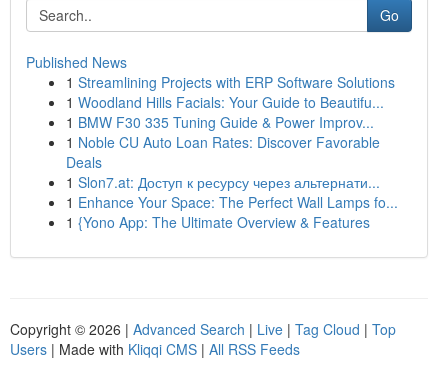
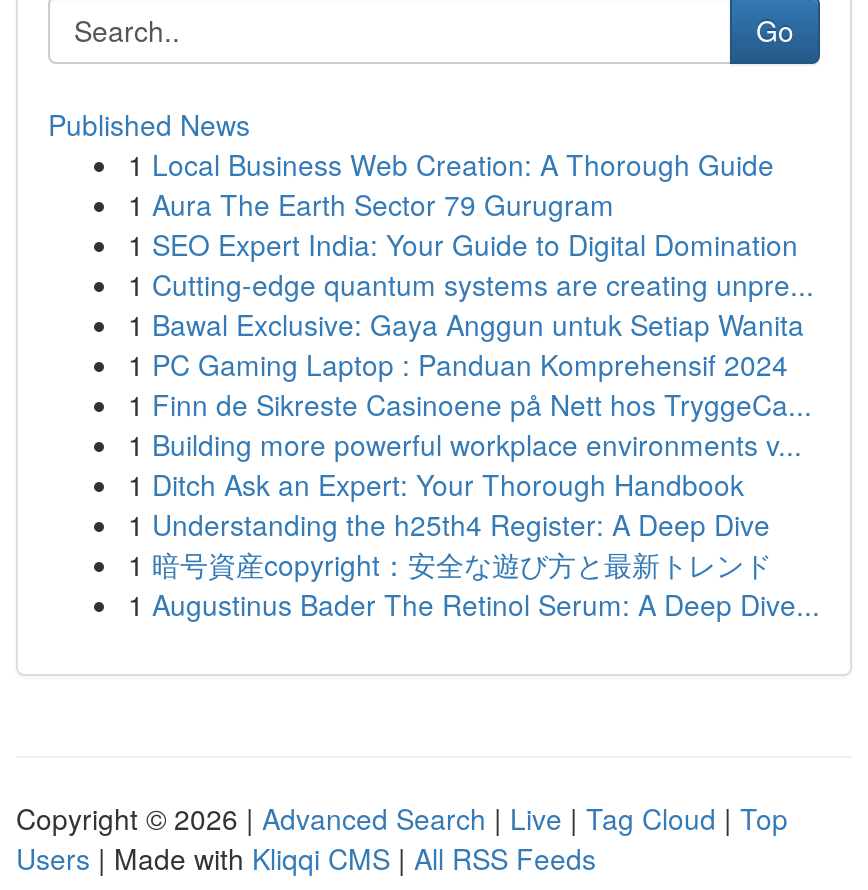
- 1 Streamlining Projects with ERP Software Solutions
- 1 Woodland Hills Facials: Your Guide to Beautifu...
- 1 BMW F30 335 Tuning Guide & Power Improv...
- 1 Noble CU Auto Loan Rates: Discover Favorable
- Deals
- 1 Slon7.at: Доступ к ресурсу через альтернати...
- 1 Enhance Your Space: The Perfect Wall Lamps fo...
- 1 {Yono App: The Ultimate Overview & Features
+ 1 Local Business Web Creation: A Thorough Guide
+ 1 Aura The Earth Sector 79 Gurugram
+ 1 SEO Expert India: Your Guide to Digital Domination
+ 1 Cutting-edge quantum systems are creating unpre...
+ 1 Bawal Exclusive: Gaya Anggun untuk Setiap Wanita
+ 1 PC Gaming Laptop : Panduan Komprehensif 2024
+ 1 Finn de Sikreste Casinoene på Nett hos TryggeCa...
+ 1 Building more powerful workplace environments v...
+ 1 Ditch Ask an Expert: Your Thorough Handbook
+ 1 Understanding the h25th4 Register: A Deep Dive
+ 1 暗号資産copyright：安全な遊び方と最新トレンド
+ 1 Augustinus Bader The Retinol Serum: A Deep Dive...
